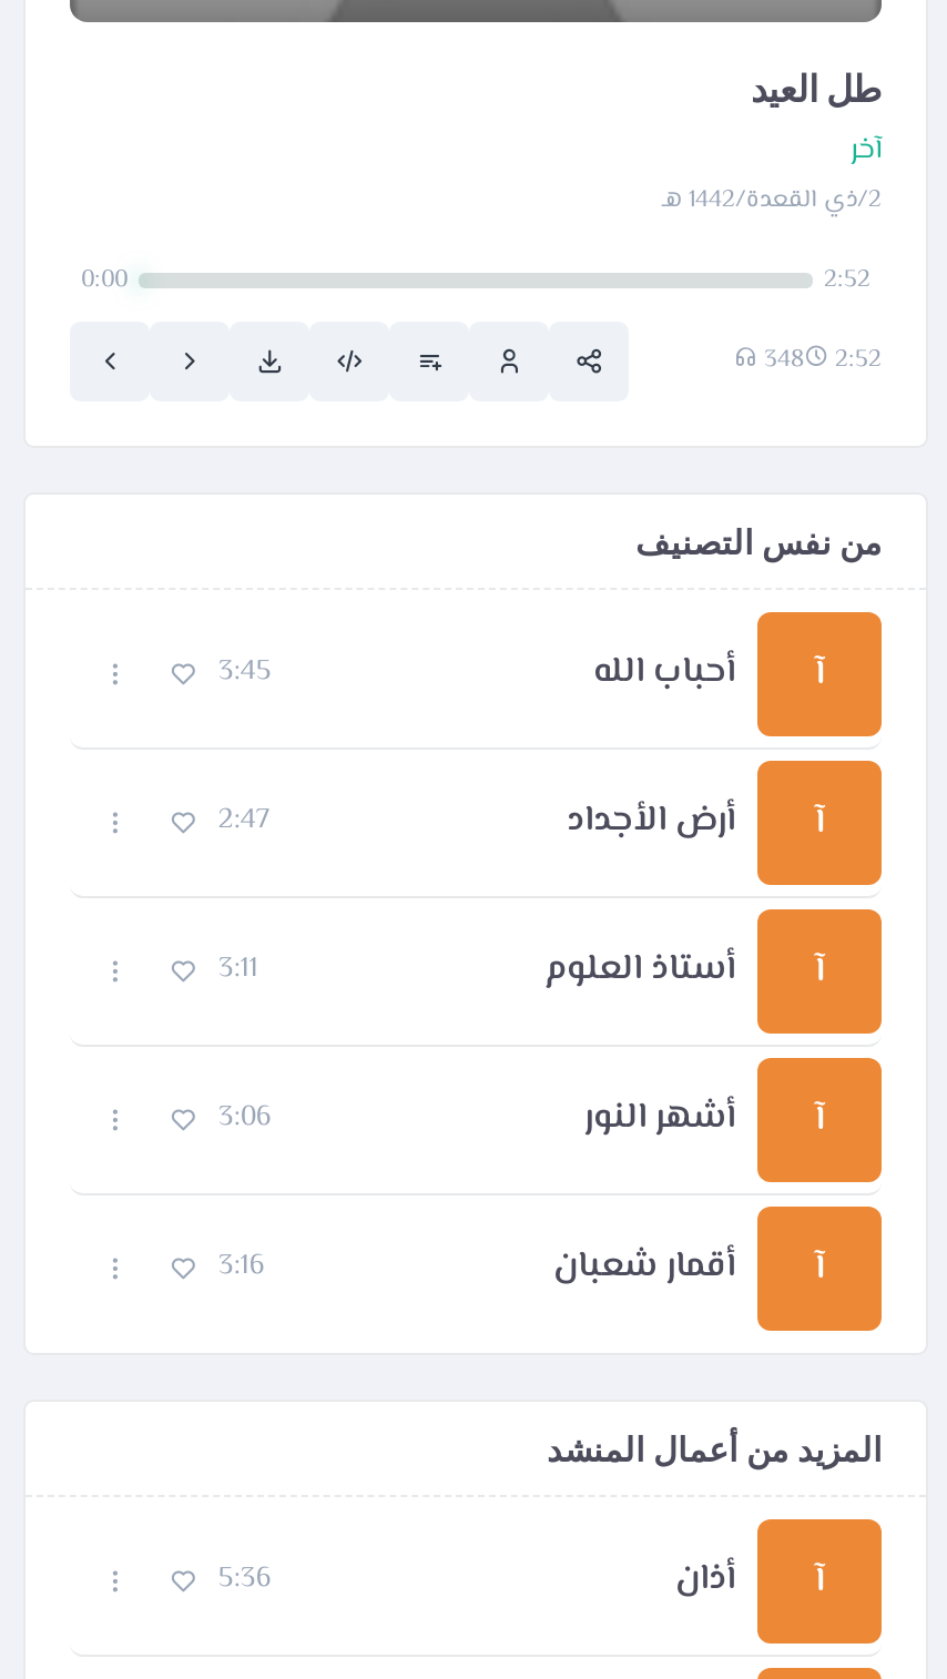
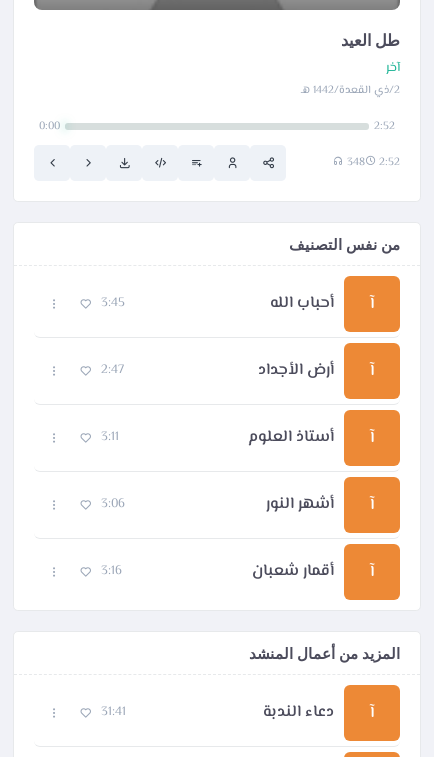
- أذان
- 5:36
+ دعاء الندبة
+ 31:41
